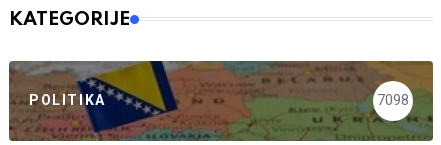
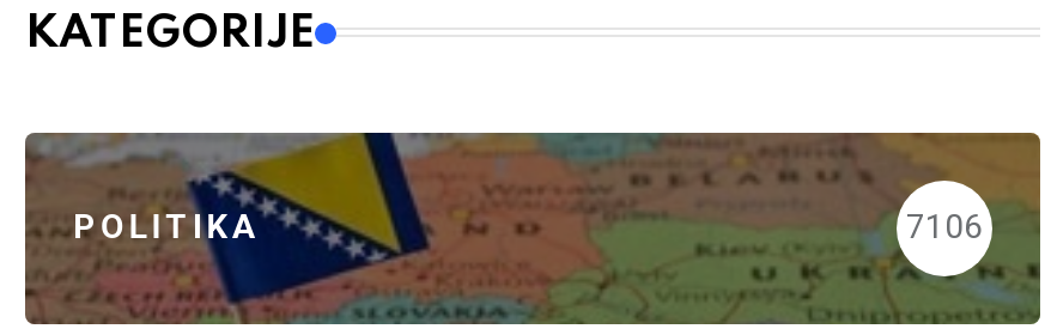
- 7098
+ 7106
